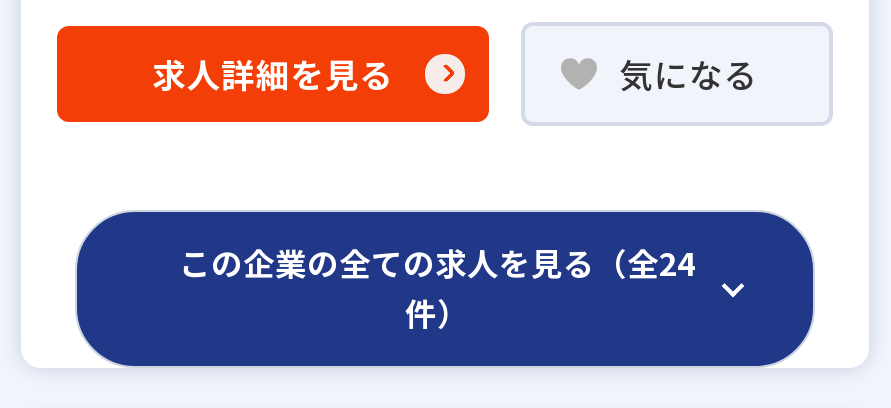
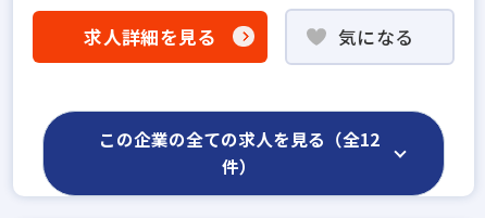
- この企業の全ての求人を見る（全24
+ この企業の全ての求人を見る（全12
